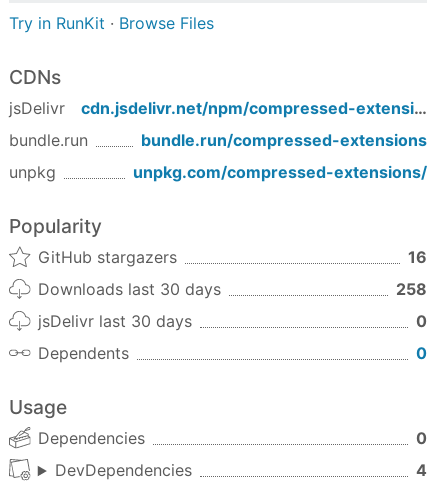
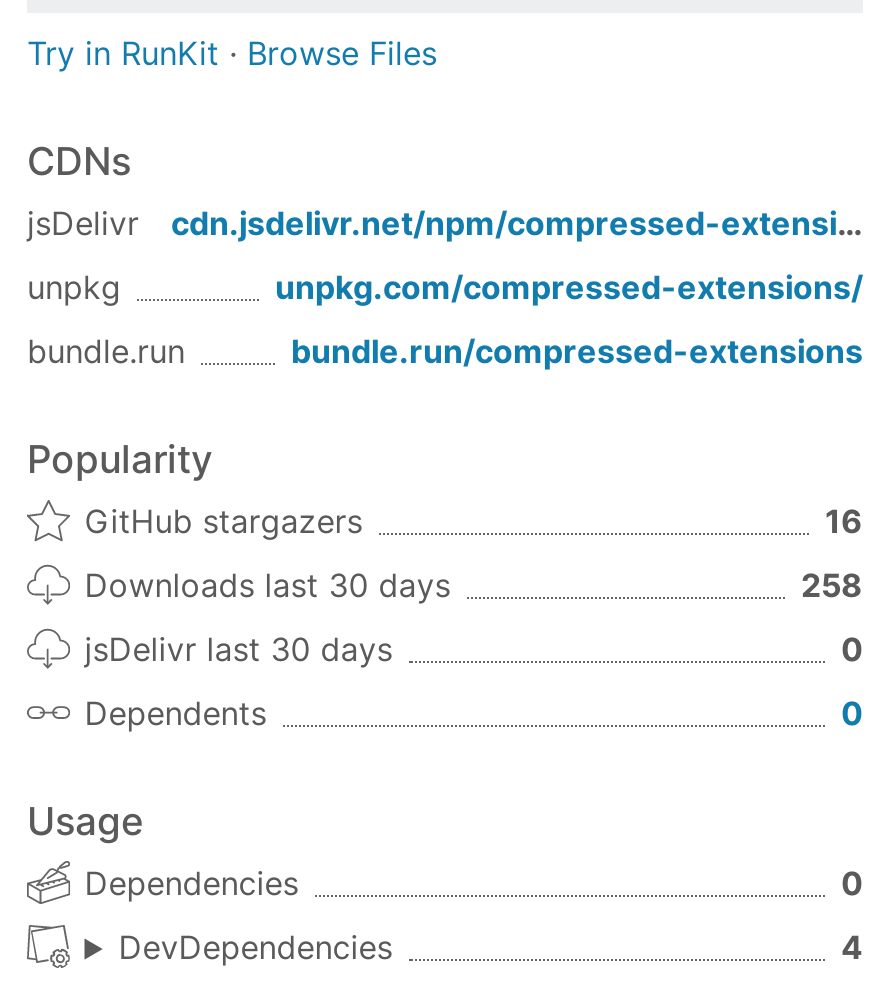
moved down: bundle.run | bundle.run/compressed-extensions

moved up: unpkg | unpkg.com/compressed-extensions/
